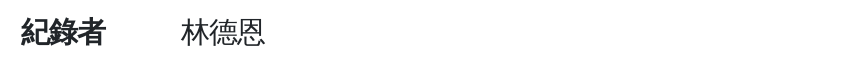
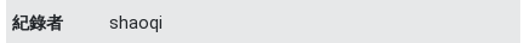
- 林德恩
+ shaoqi
